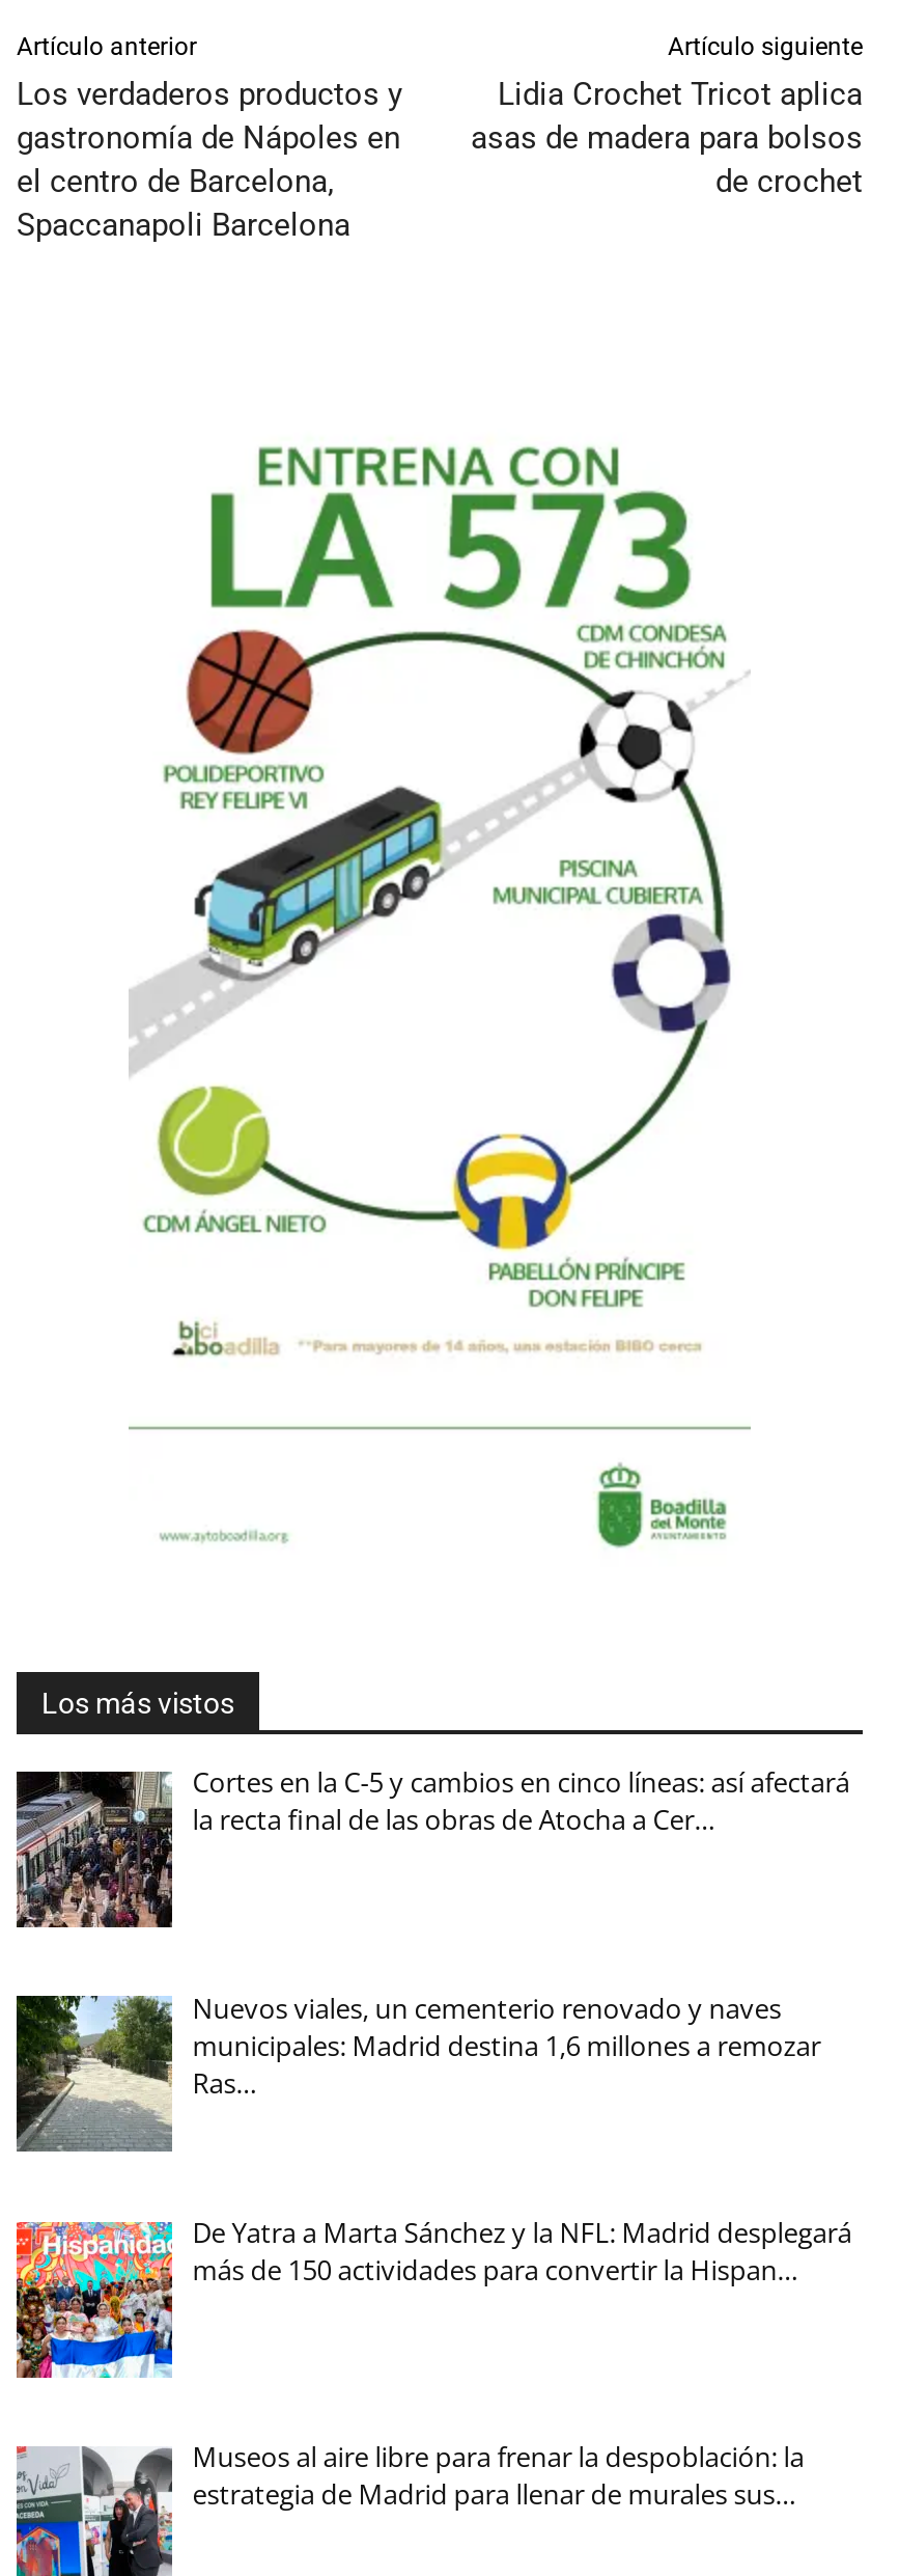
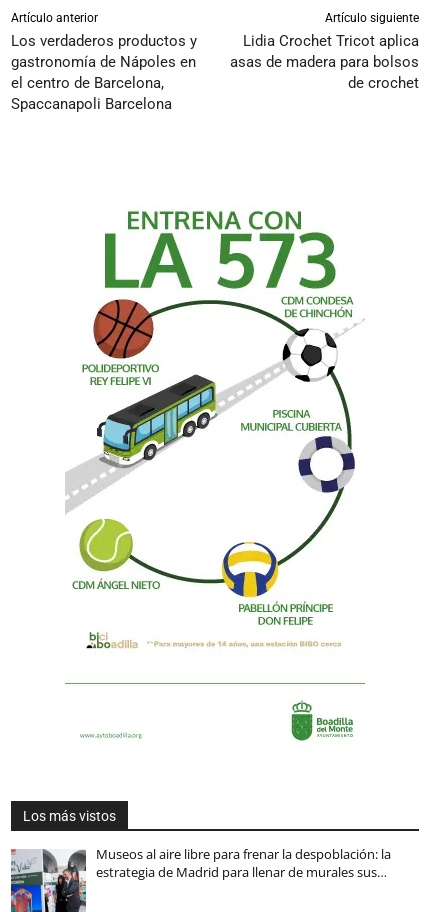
- [image]
- Cortes en la C-5 y cambios en cinco líneas: así afectará
- la recta final de las obras de Atocha a Cer…

- [image]
- Nuevos viales, un cementerio renovado y naves
- municipales: Madrid destina 1,6 millones a remozar
- Ras…

- [image]
- De Yatra a Marta Sánchez y la NFL: Madrid desplegará
- más de 150 actividades para convertir la Hispan…
